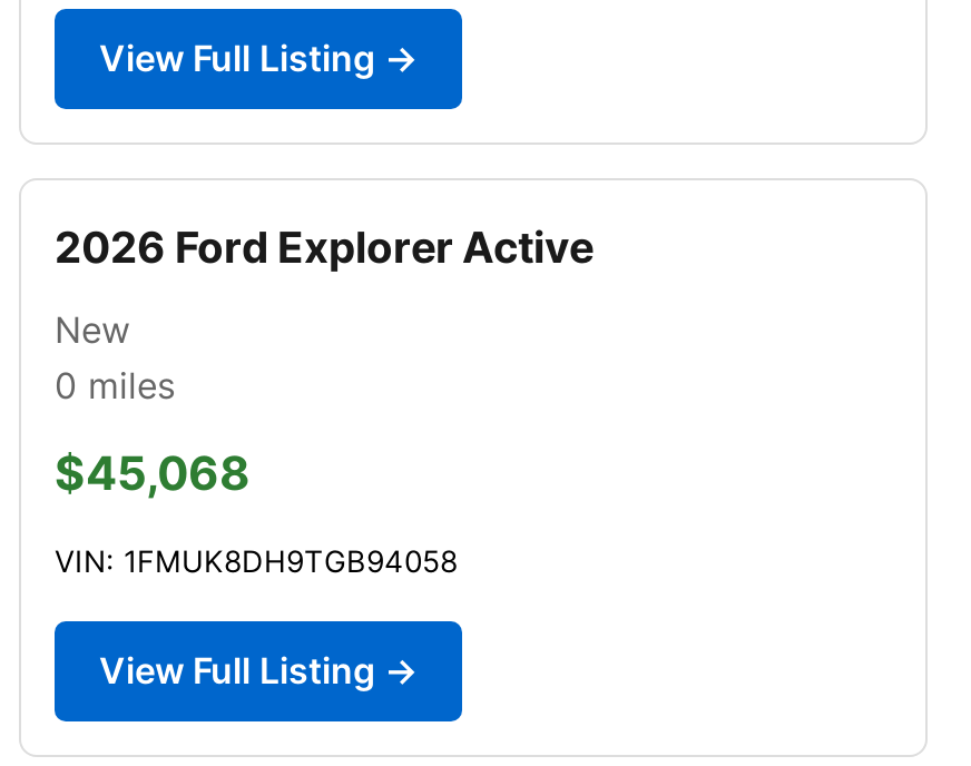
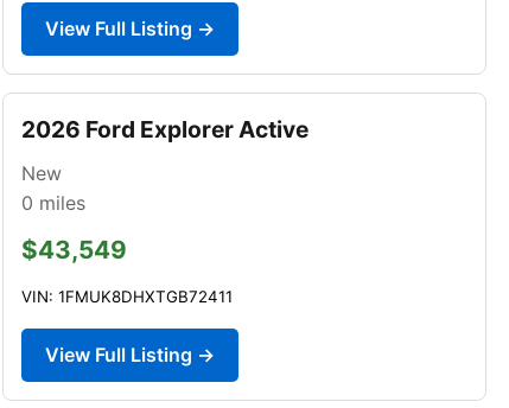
- $45,068
+ $43,549

- VIN: 1FMUK8DH9TGB94058
+ VIN: 1FMUK8DHXTGB72411
